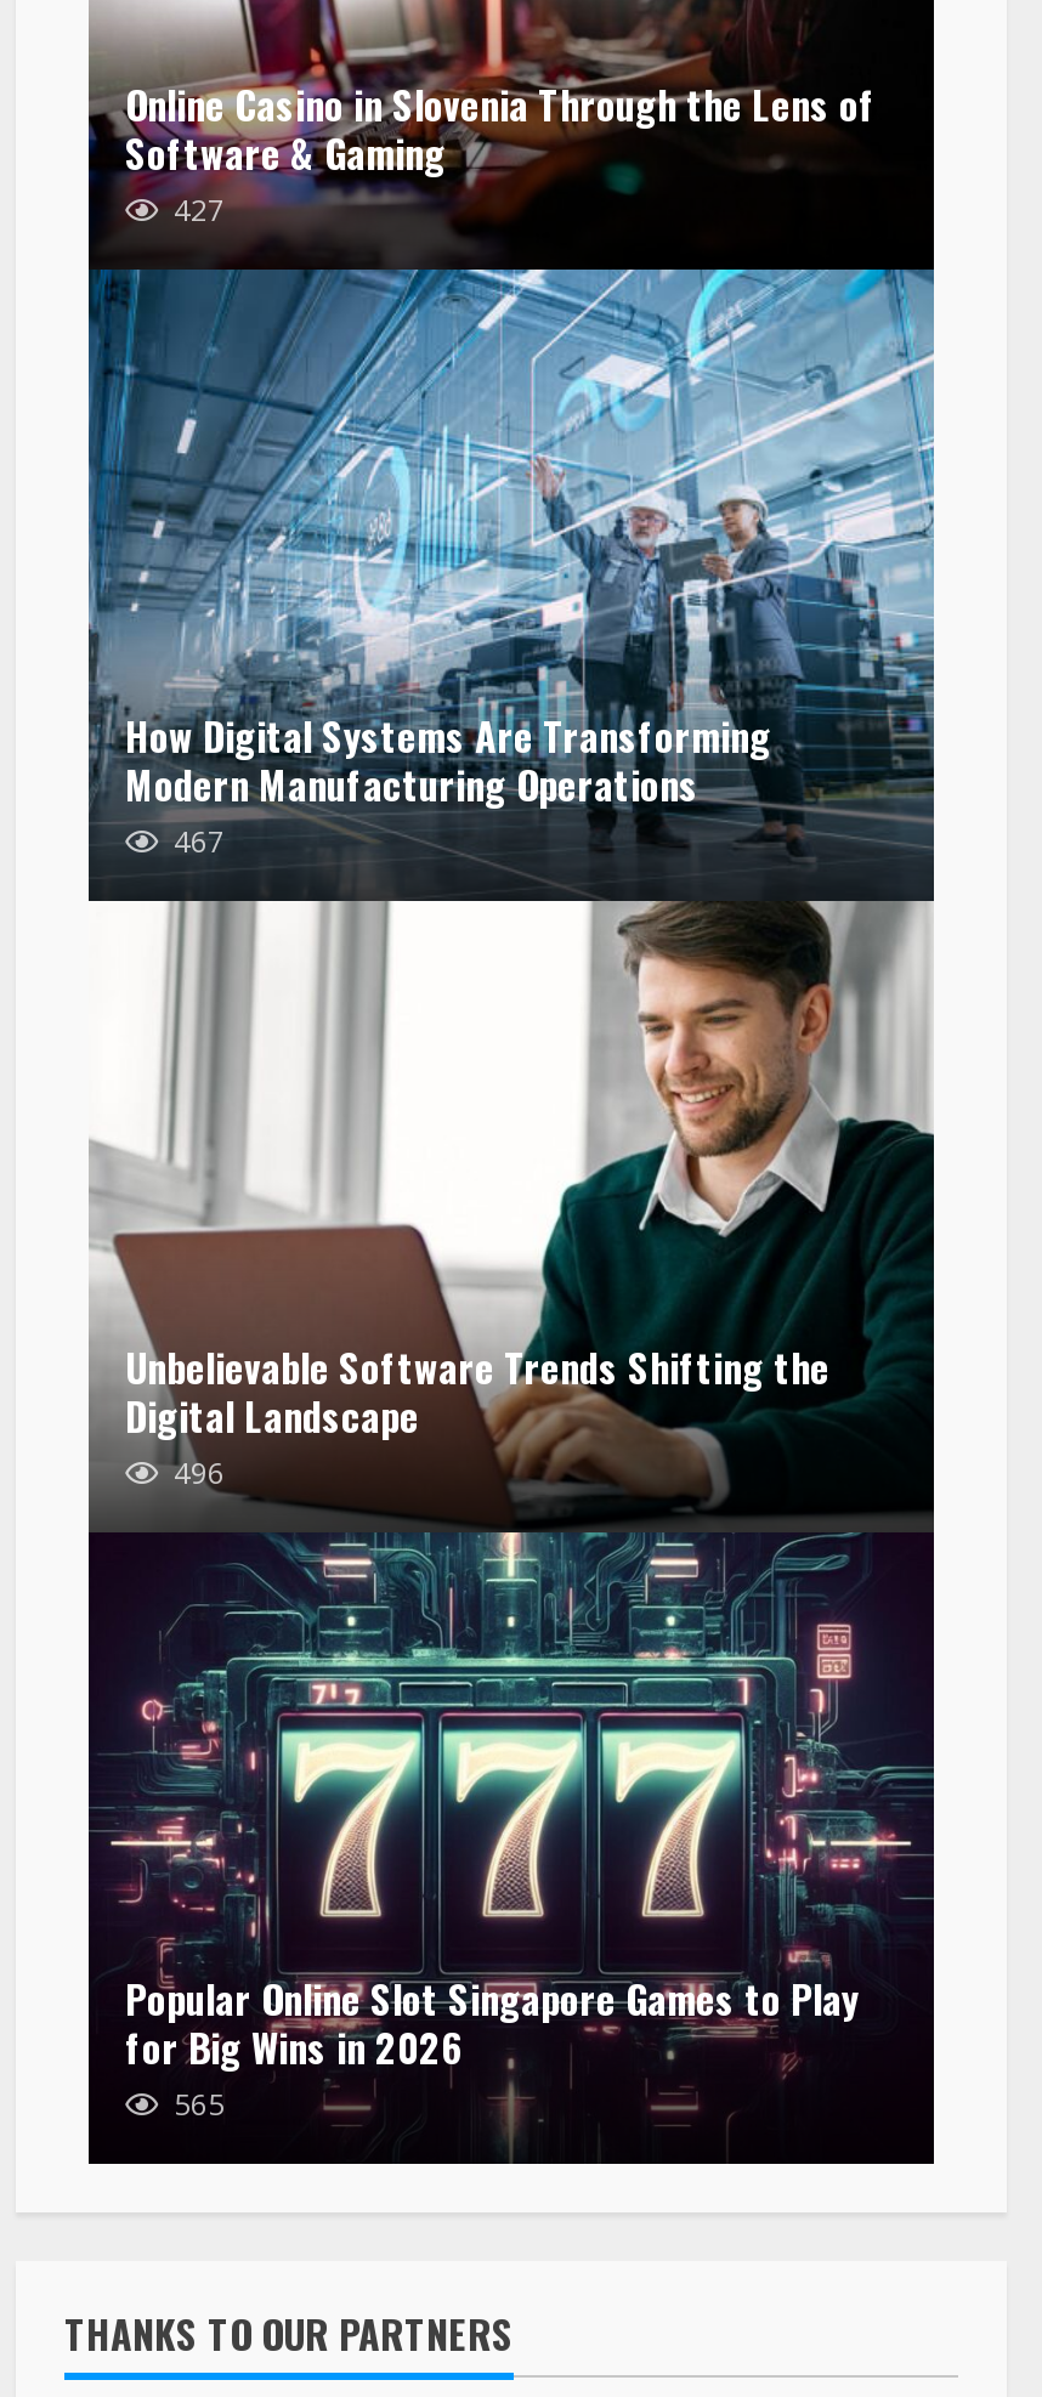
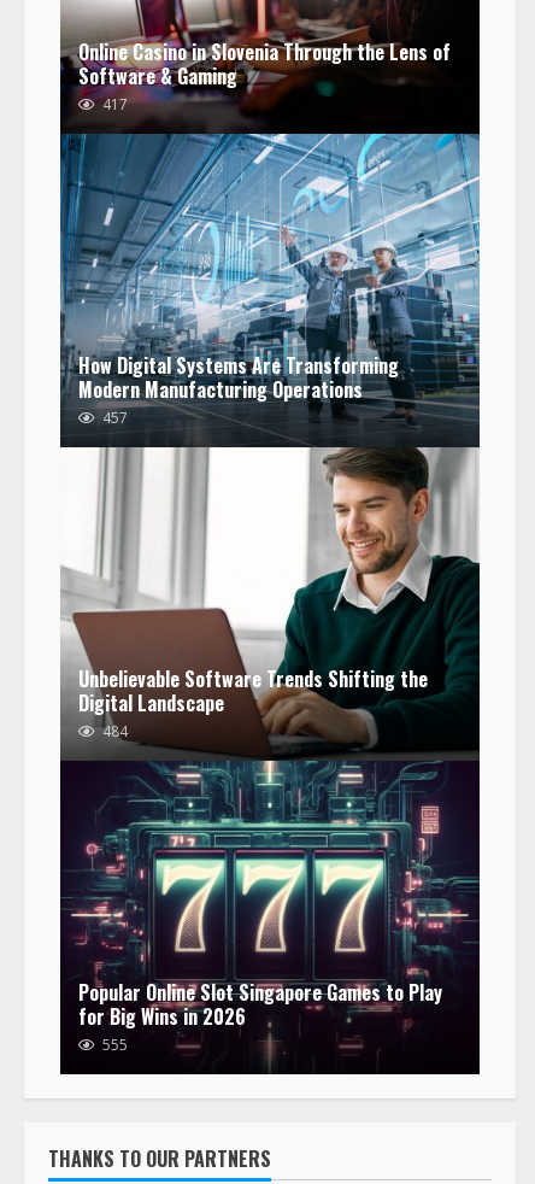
- 427
+ 417

- 467
+ 457

- 496
+ 484

- 565
+ 555
